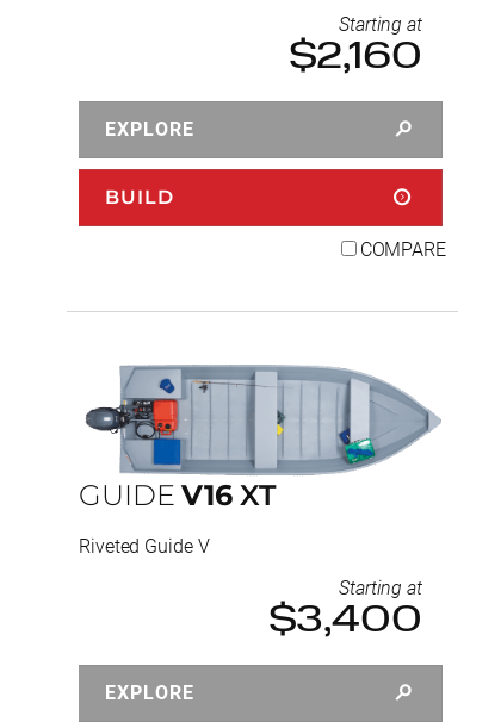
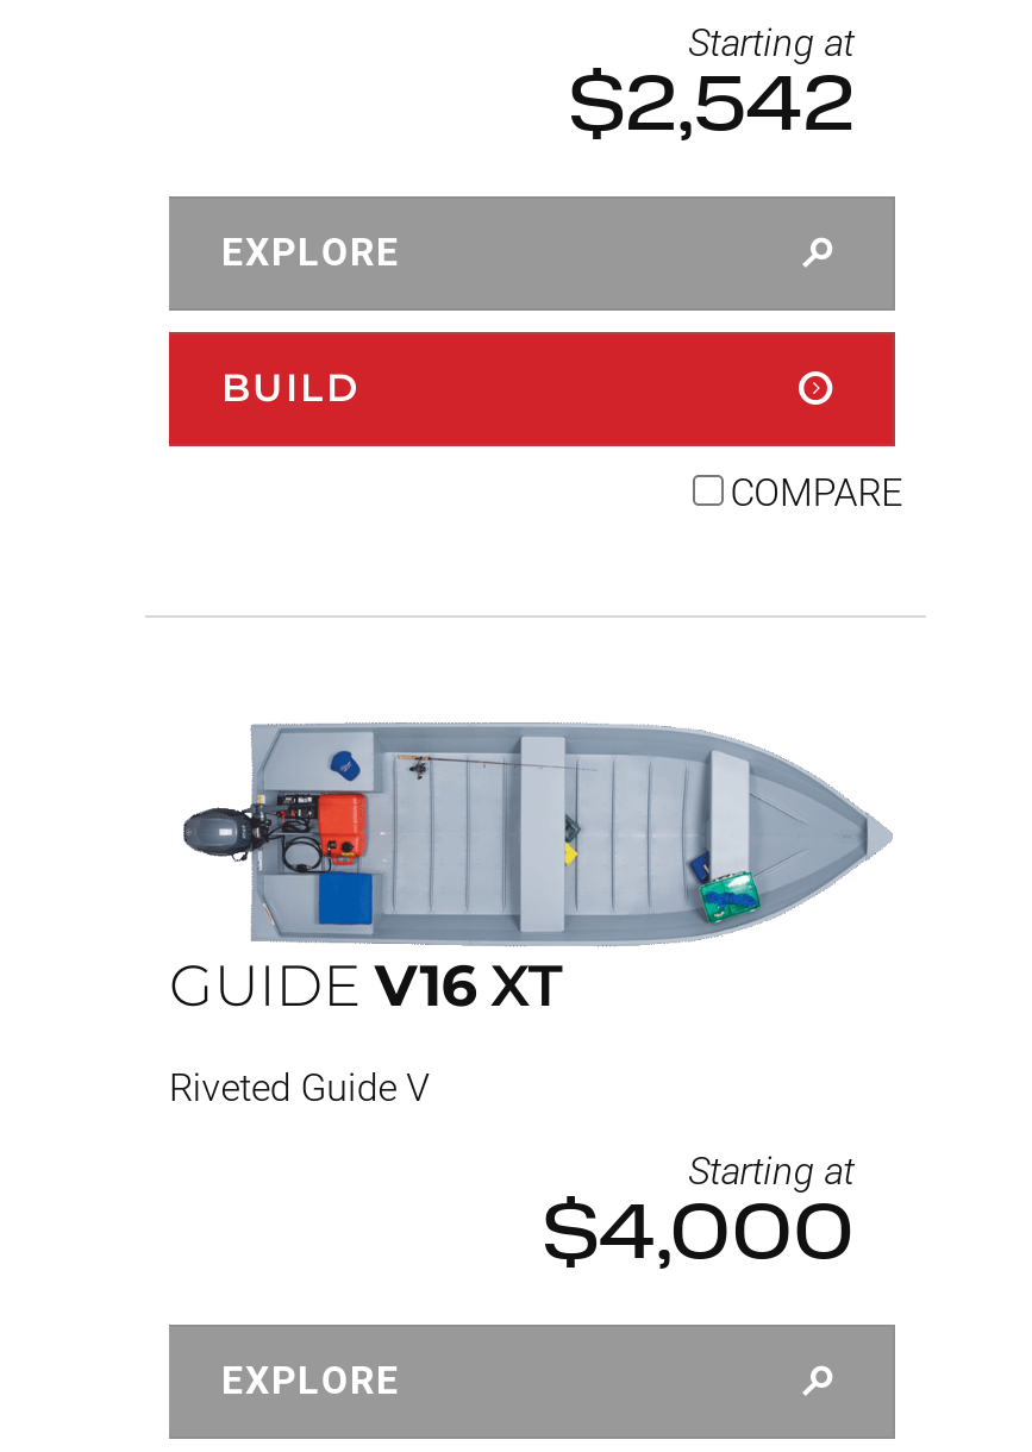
- $2,160
+ $2,542

- $3,400
+ $4,000
